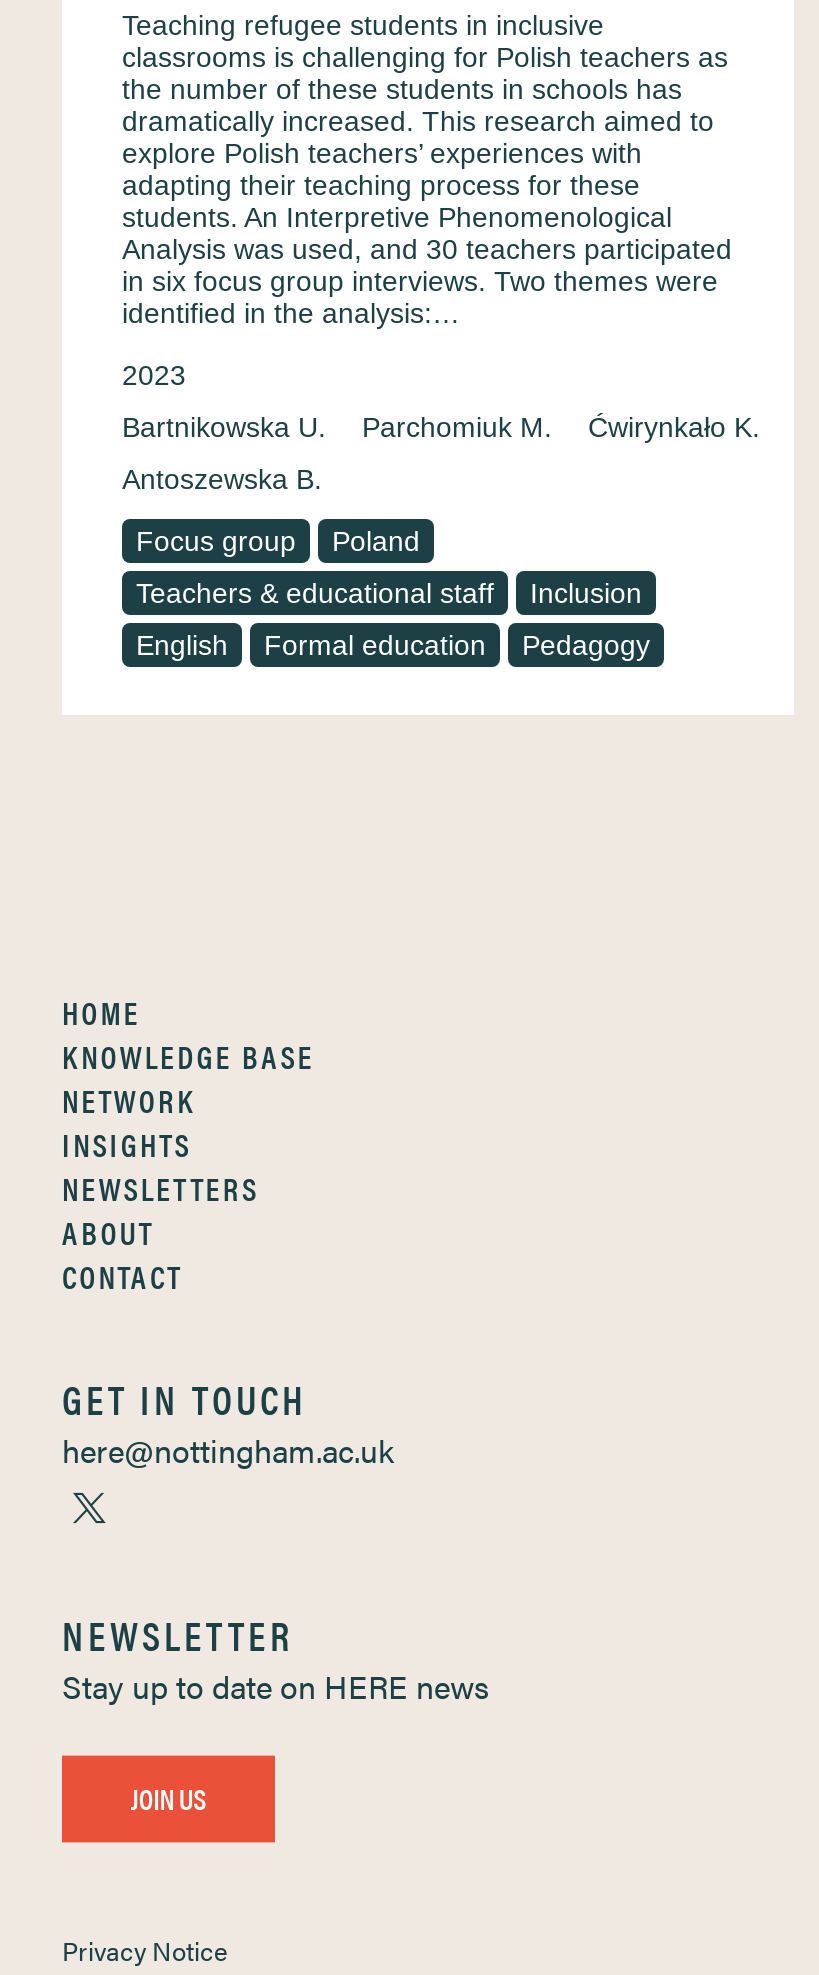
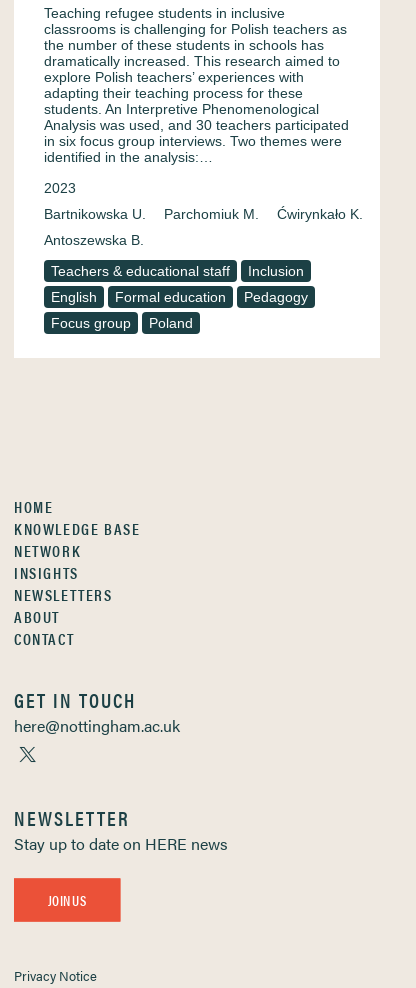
moved down: Focus group | Poland

moved up: Teachers & educational staff | Inclusion | English | Formal education | Pedagogy
